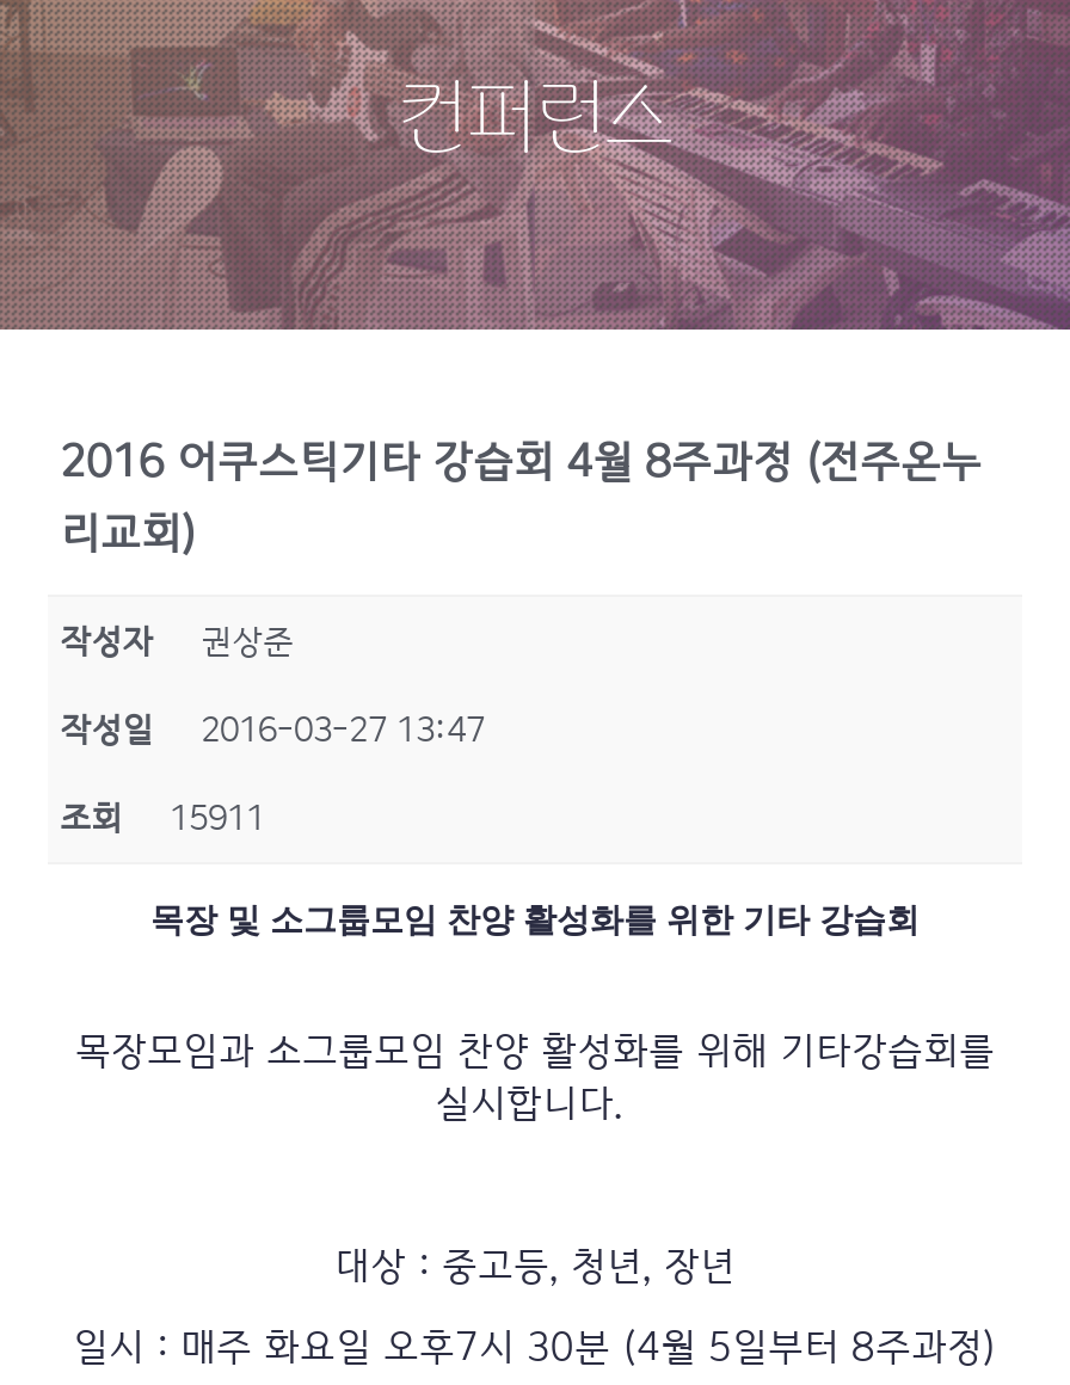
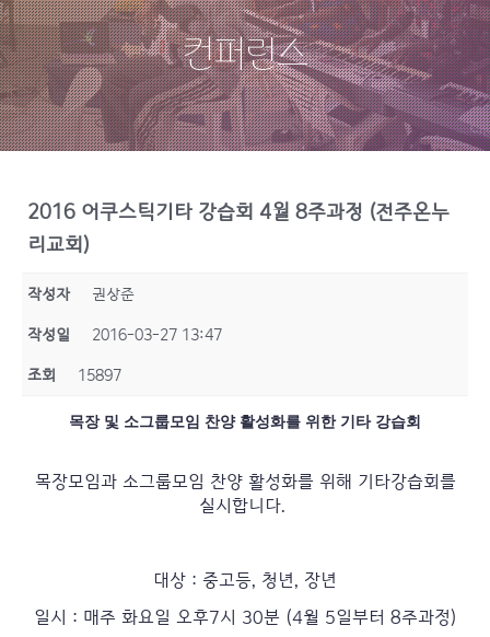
- 조회 15911
+ 조회 15897
